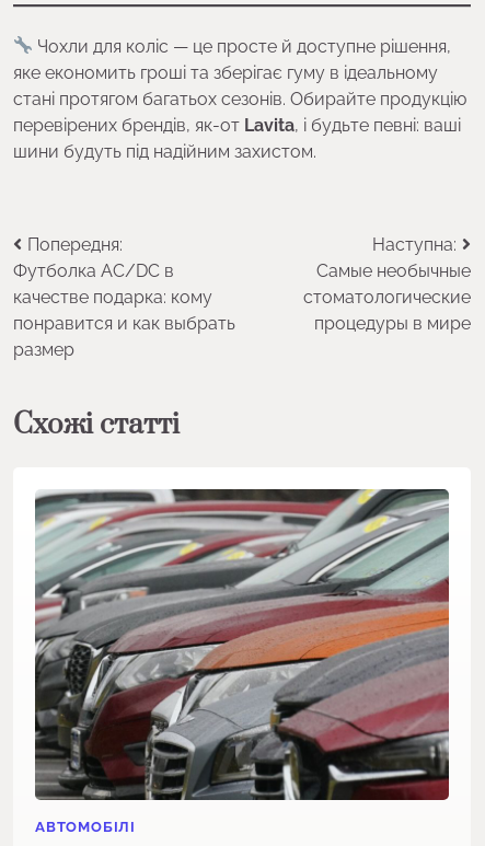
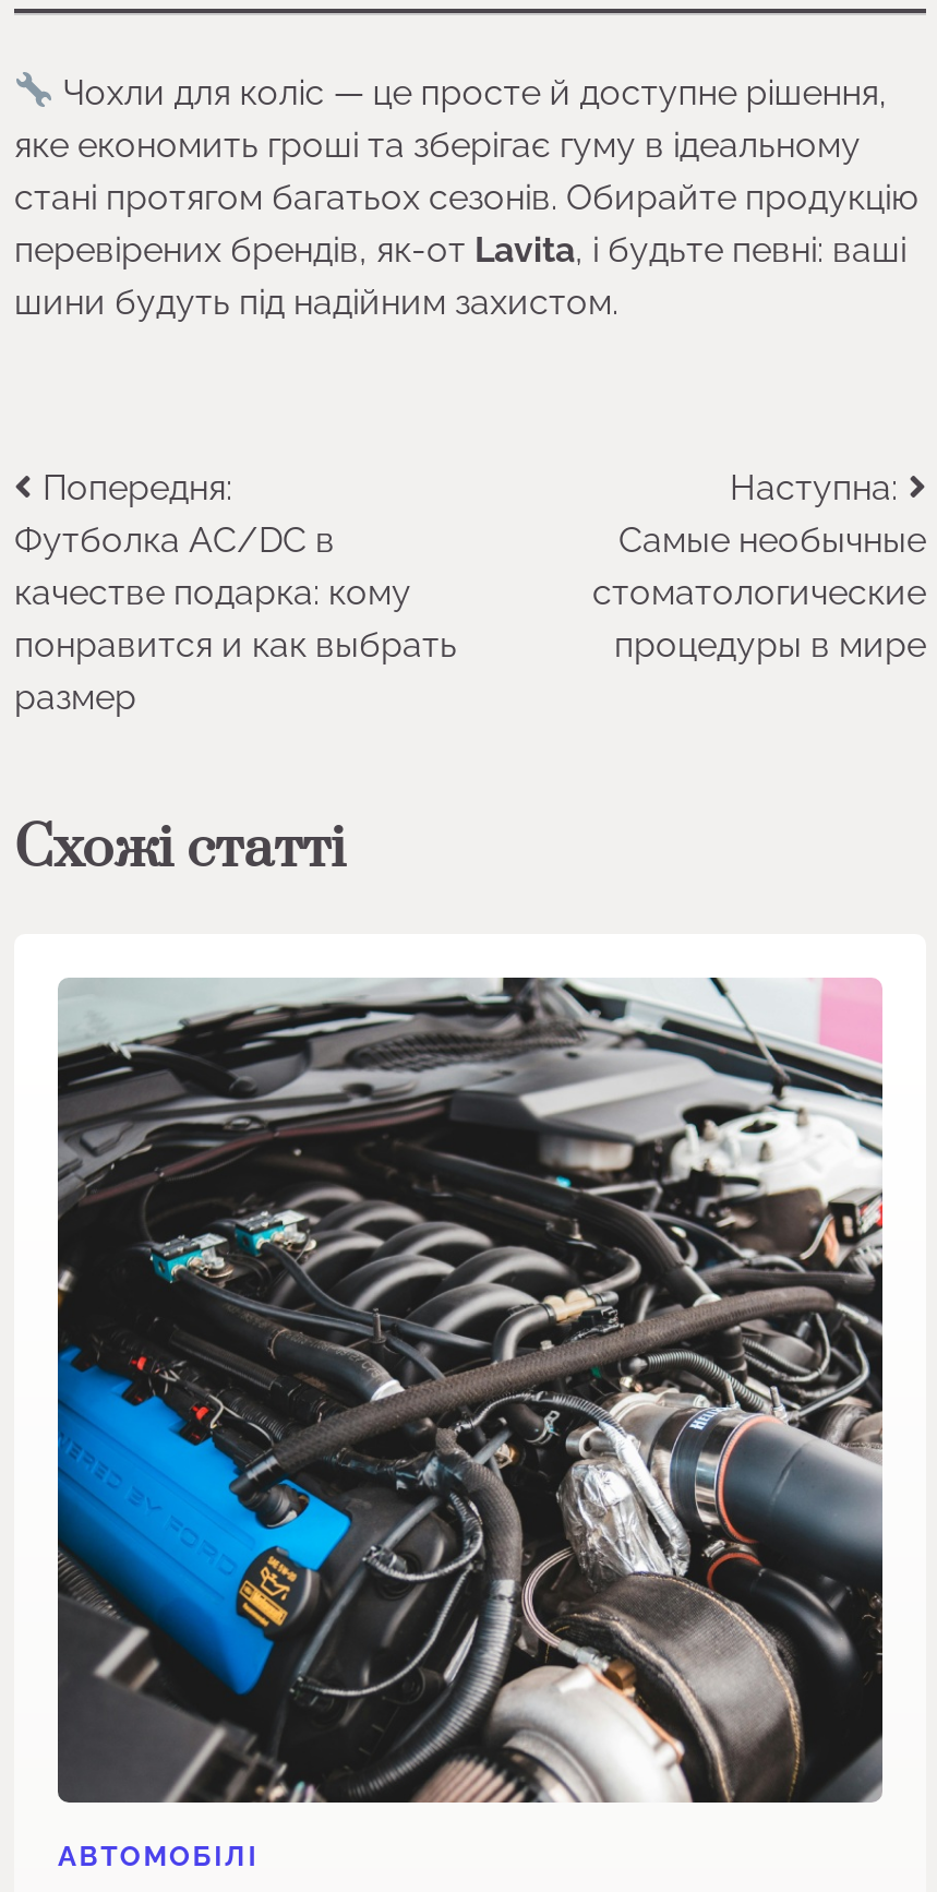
- [image]
+ [image]
